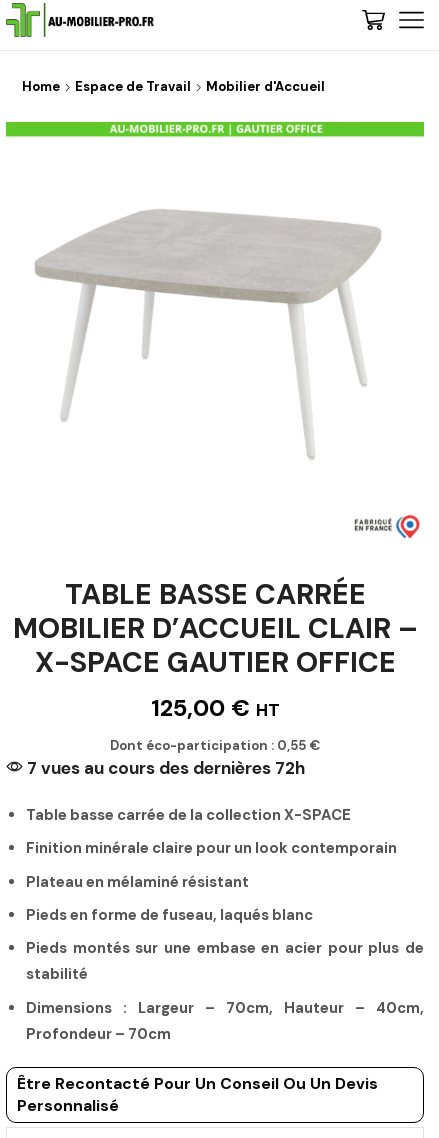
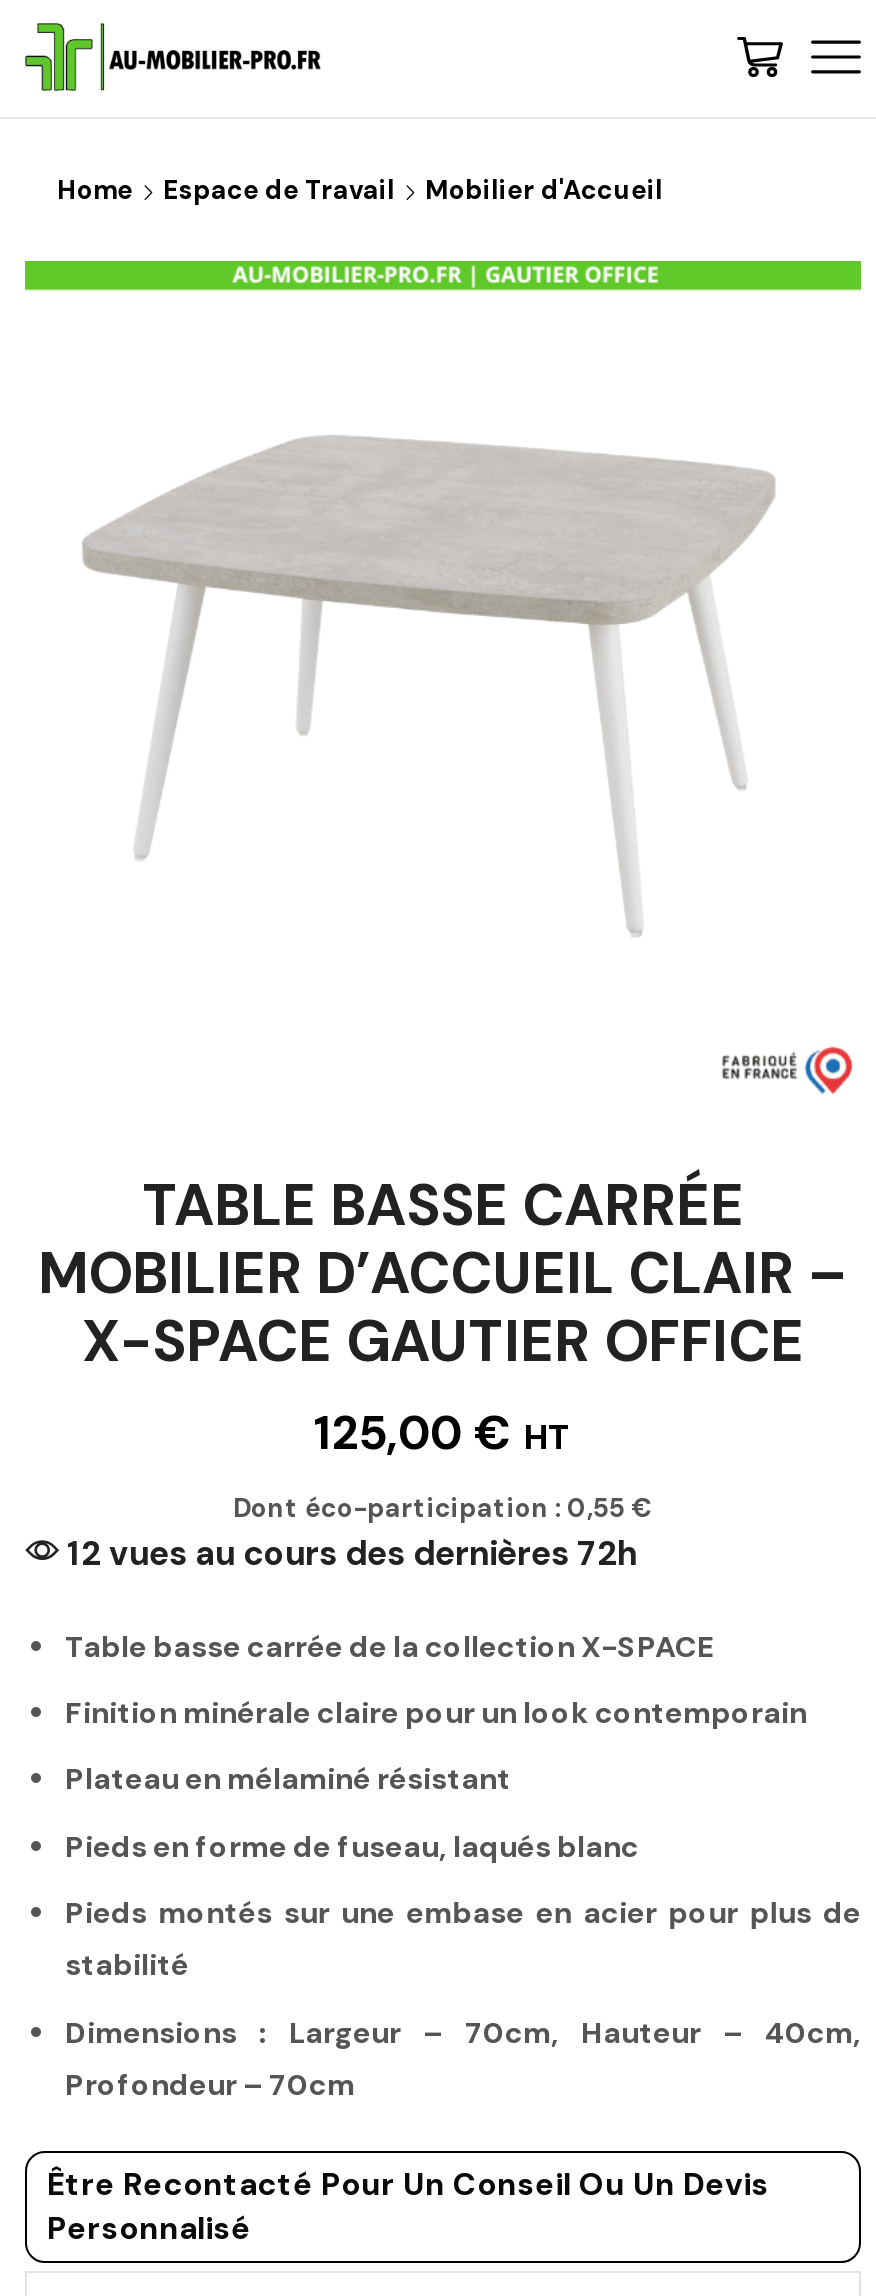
- 7 vues au cours des dernières 72h
+ 12 vues au cours des dernières 72h
